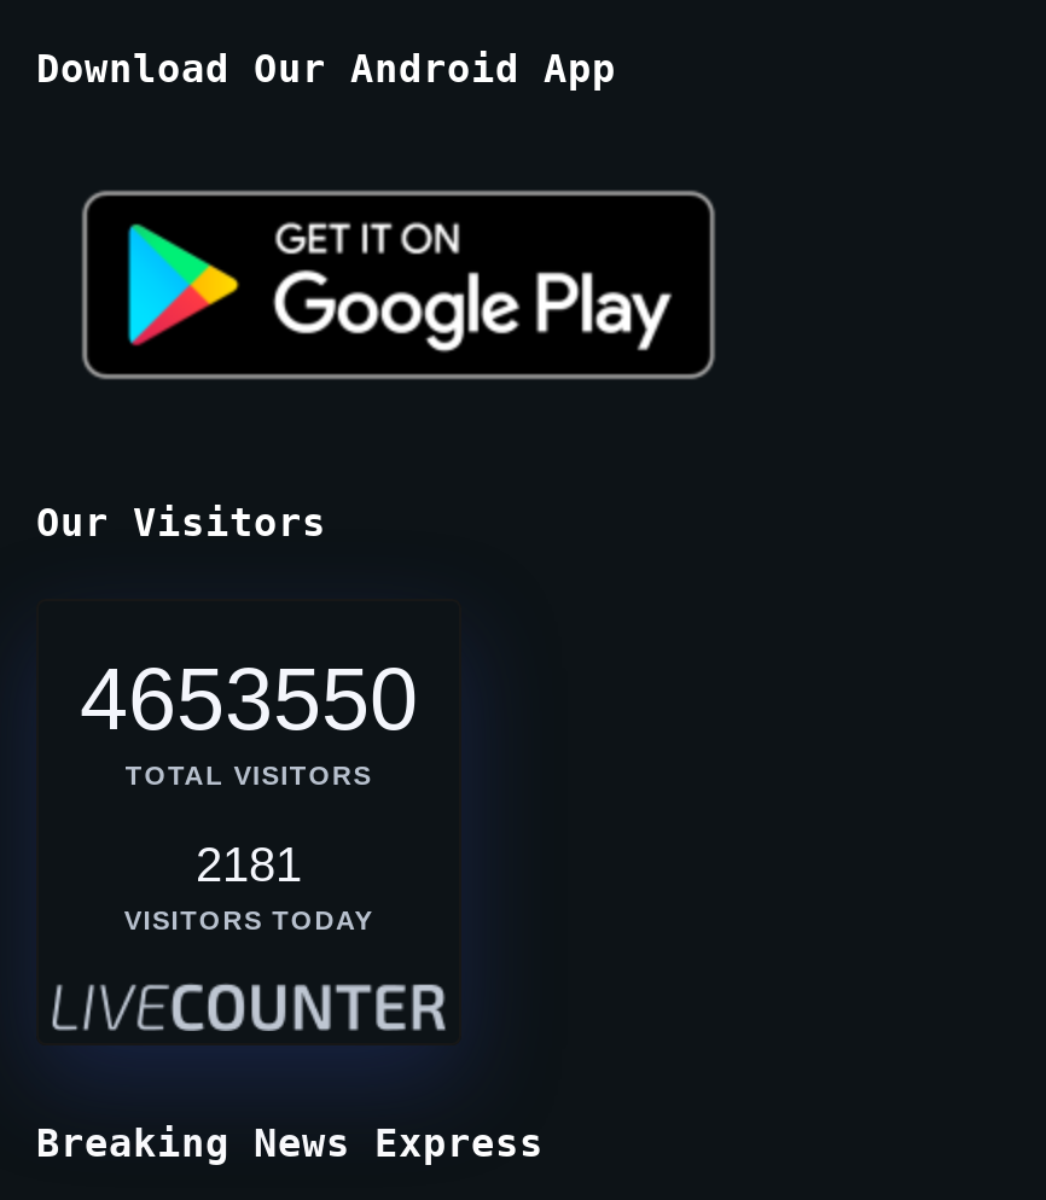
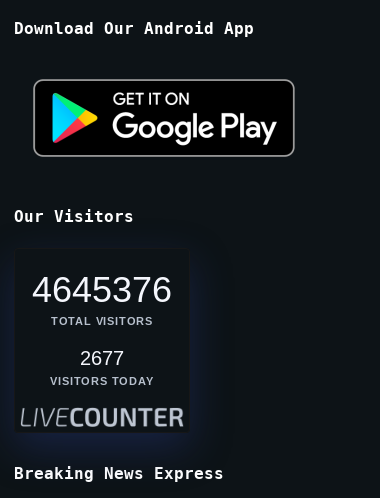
- 4653550
+ 4645376

- 2181
+ 2677
